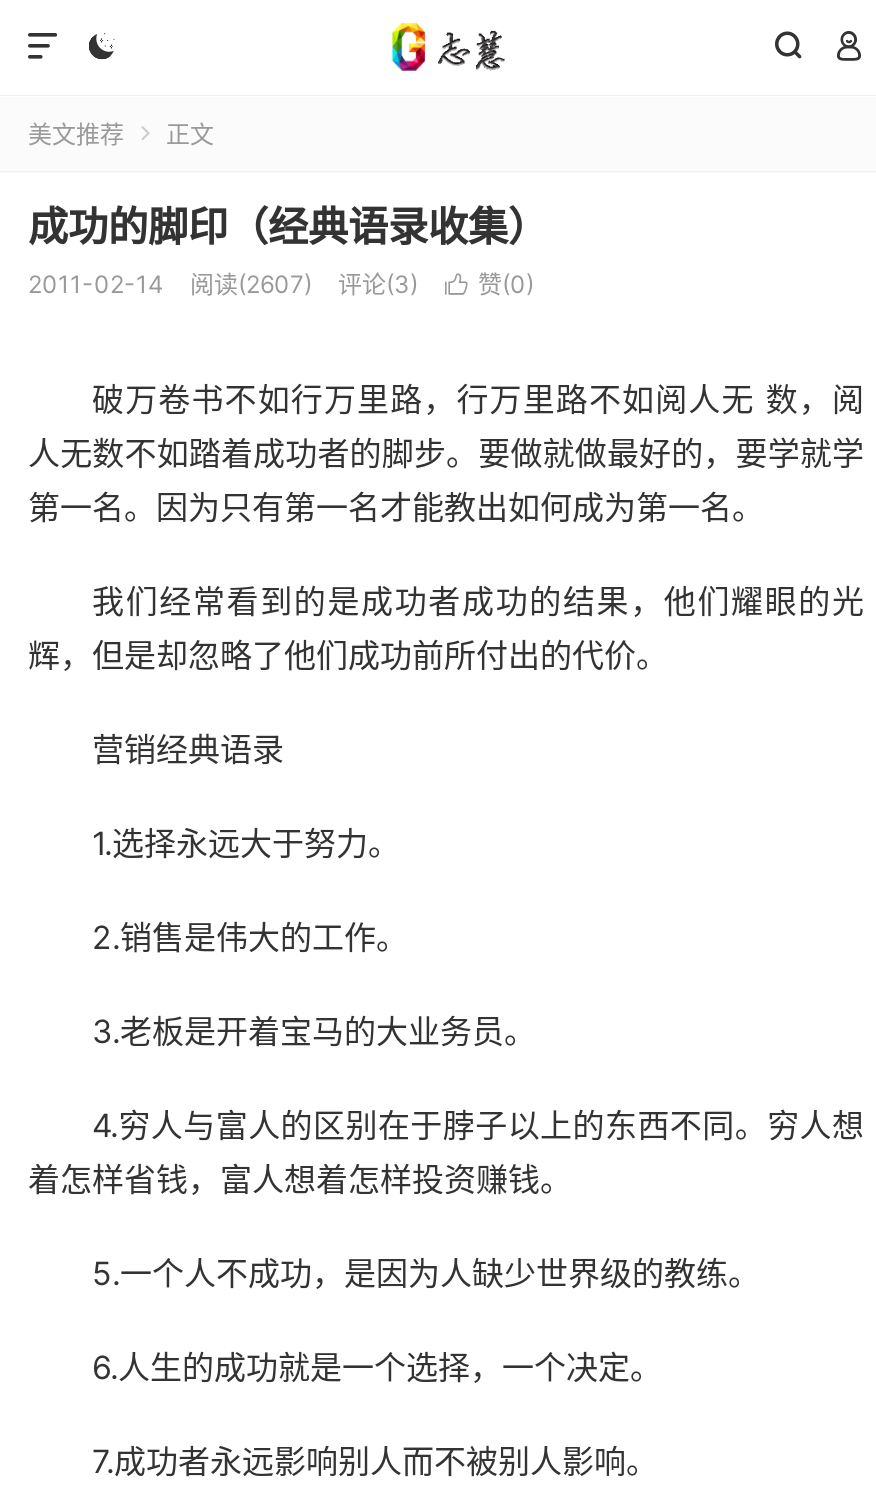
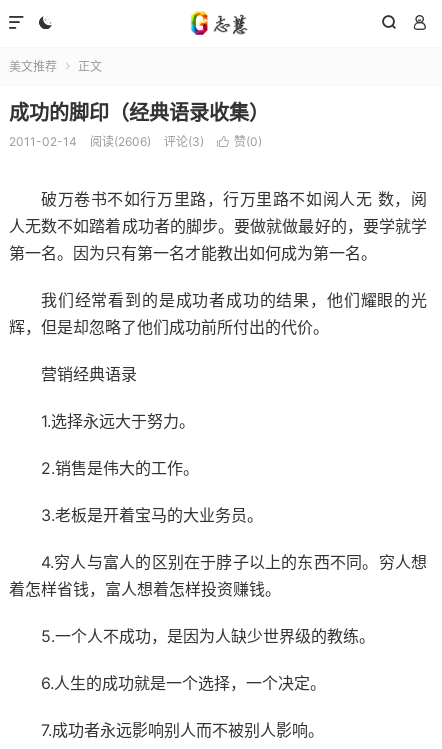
- 阅读(2607)
+ 阅读(2606)
